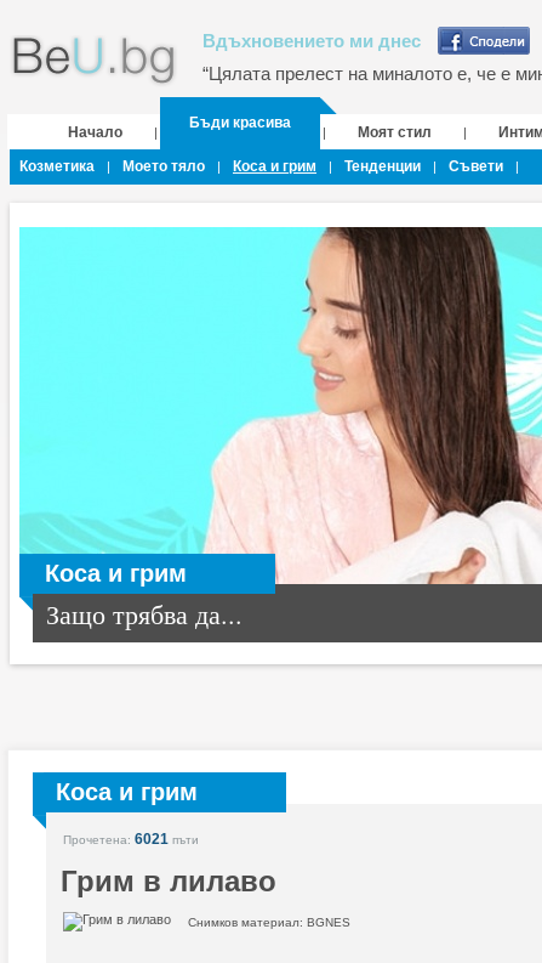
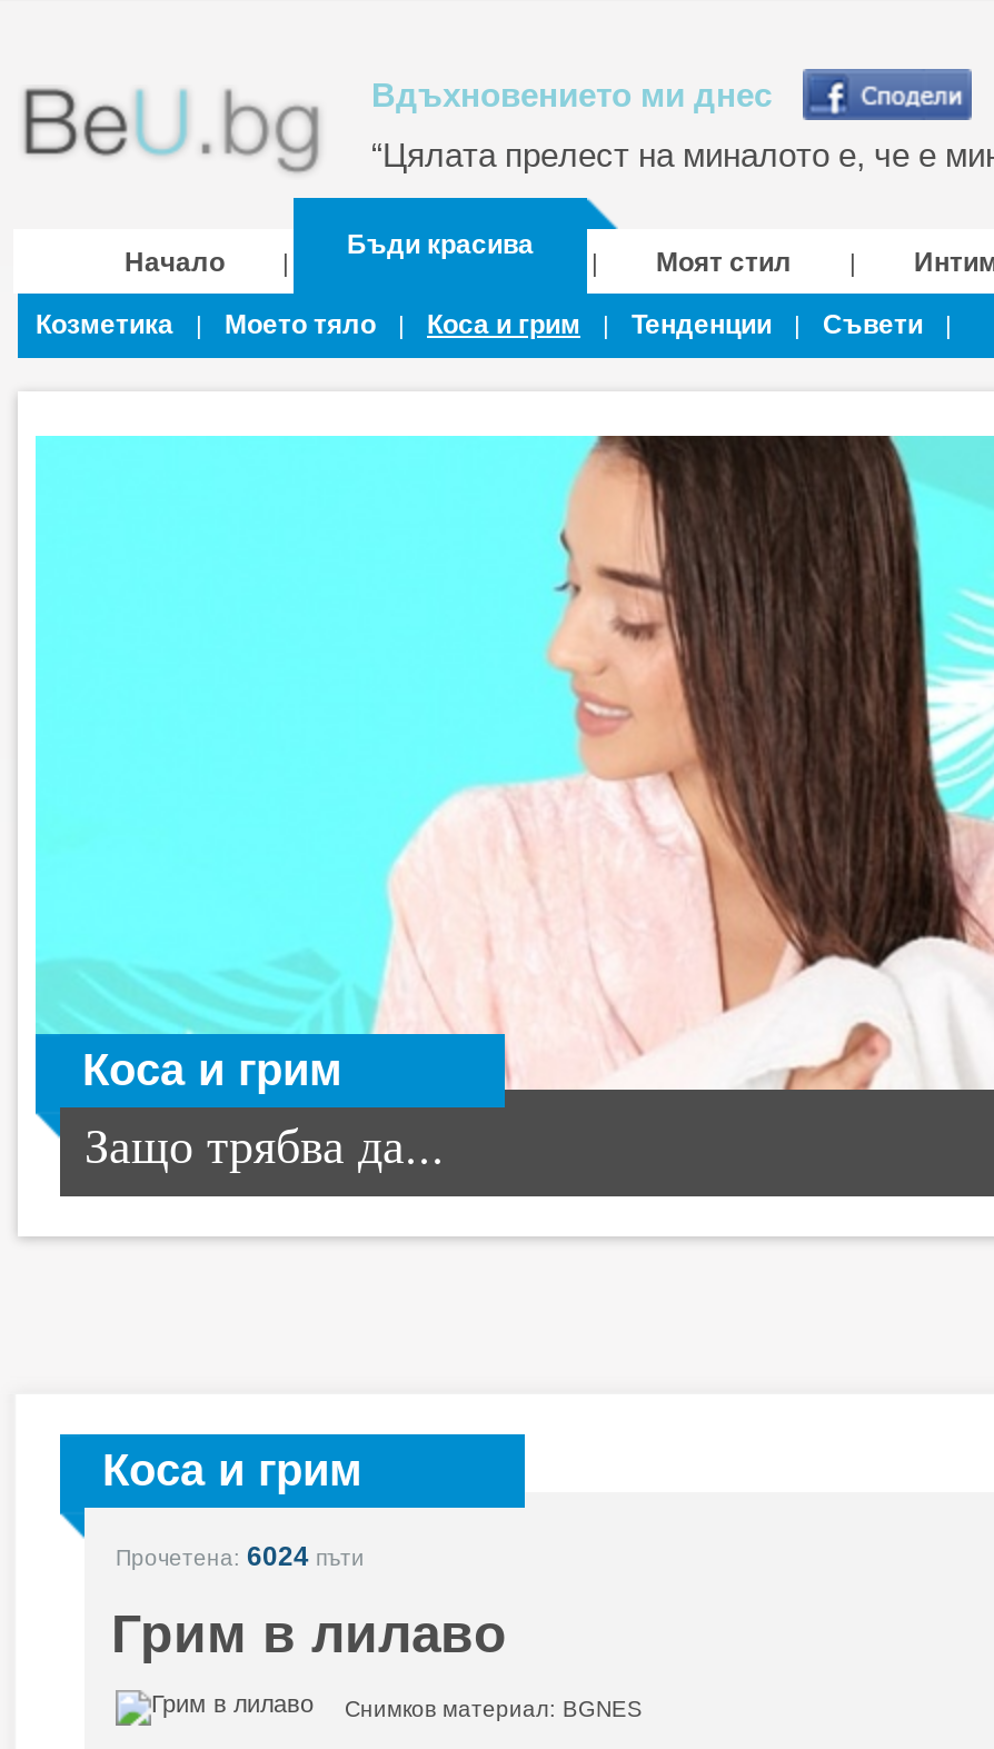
- Прочетена: 6021 пъти
+ Прочетена: 6024 пъти
